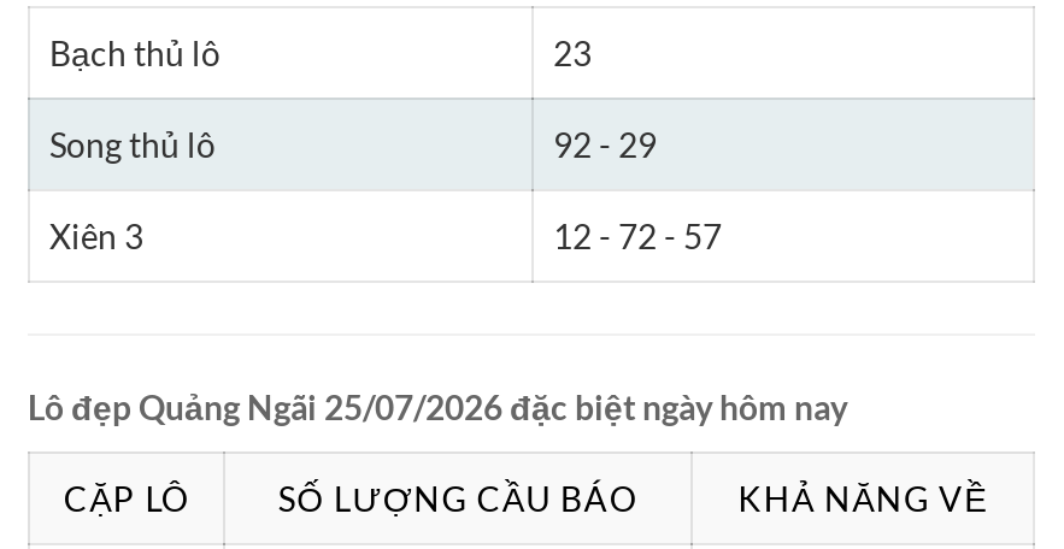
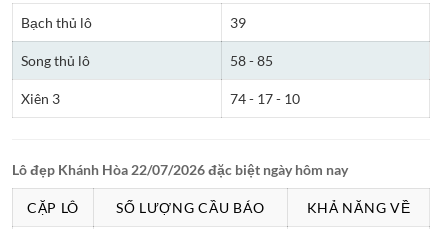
- 23
+ 39

- 92 - 29
+ 58 - 85

- 12 - 72 - 57
+ 74 - 17 - 10

- Lô đẹp Quảng Ngãi 25/07/2026 đặc biệt ngày hôm nay
+ Lô đẹp Khánh Hòa 22/07/2026 đặc biệt ngày hôm nay
